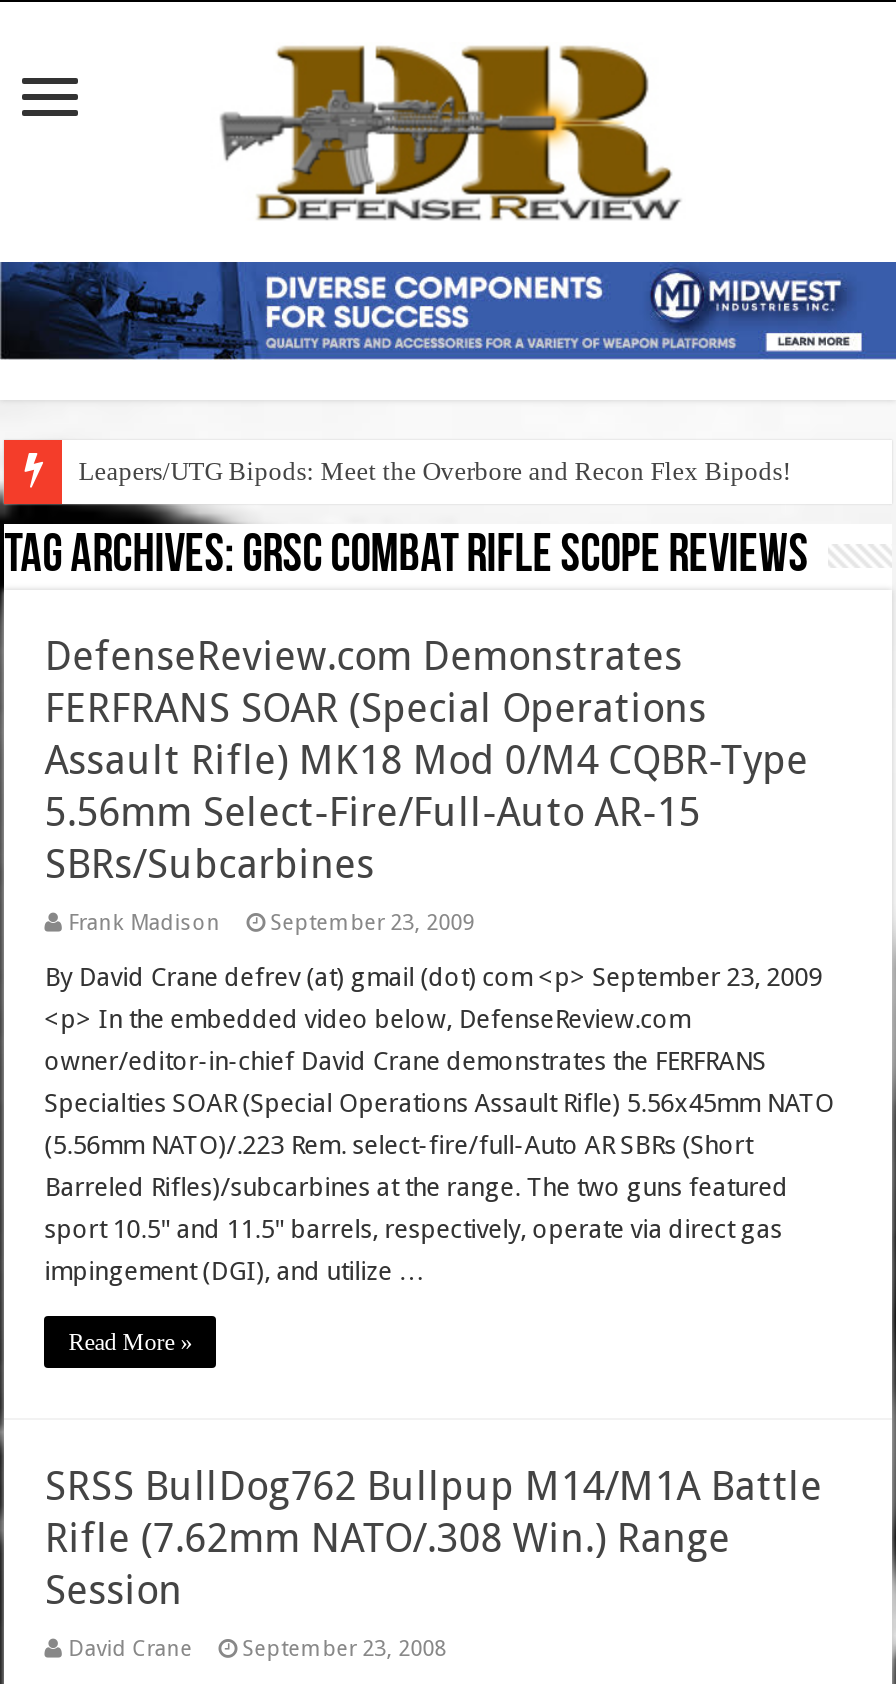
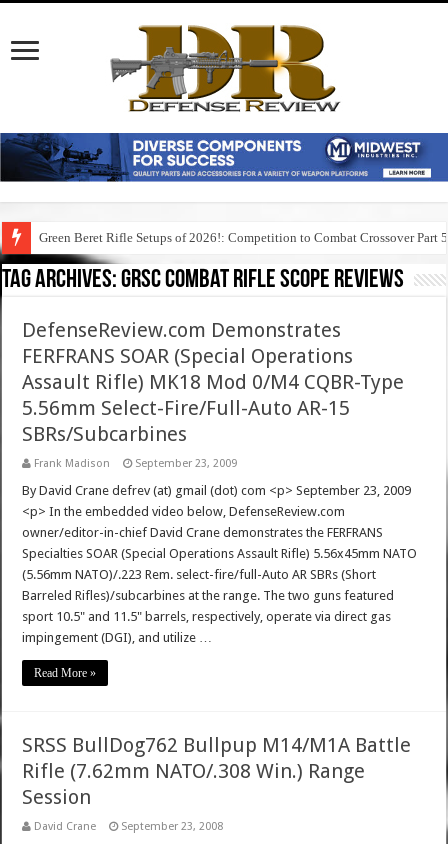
- Leapers/UTG Bipods: Meet the Overbore and Recon Flex Bipods!
+ Green Beret Rifle Setups of 2026!: Competition to Combat Crossover Part 5
